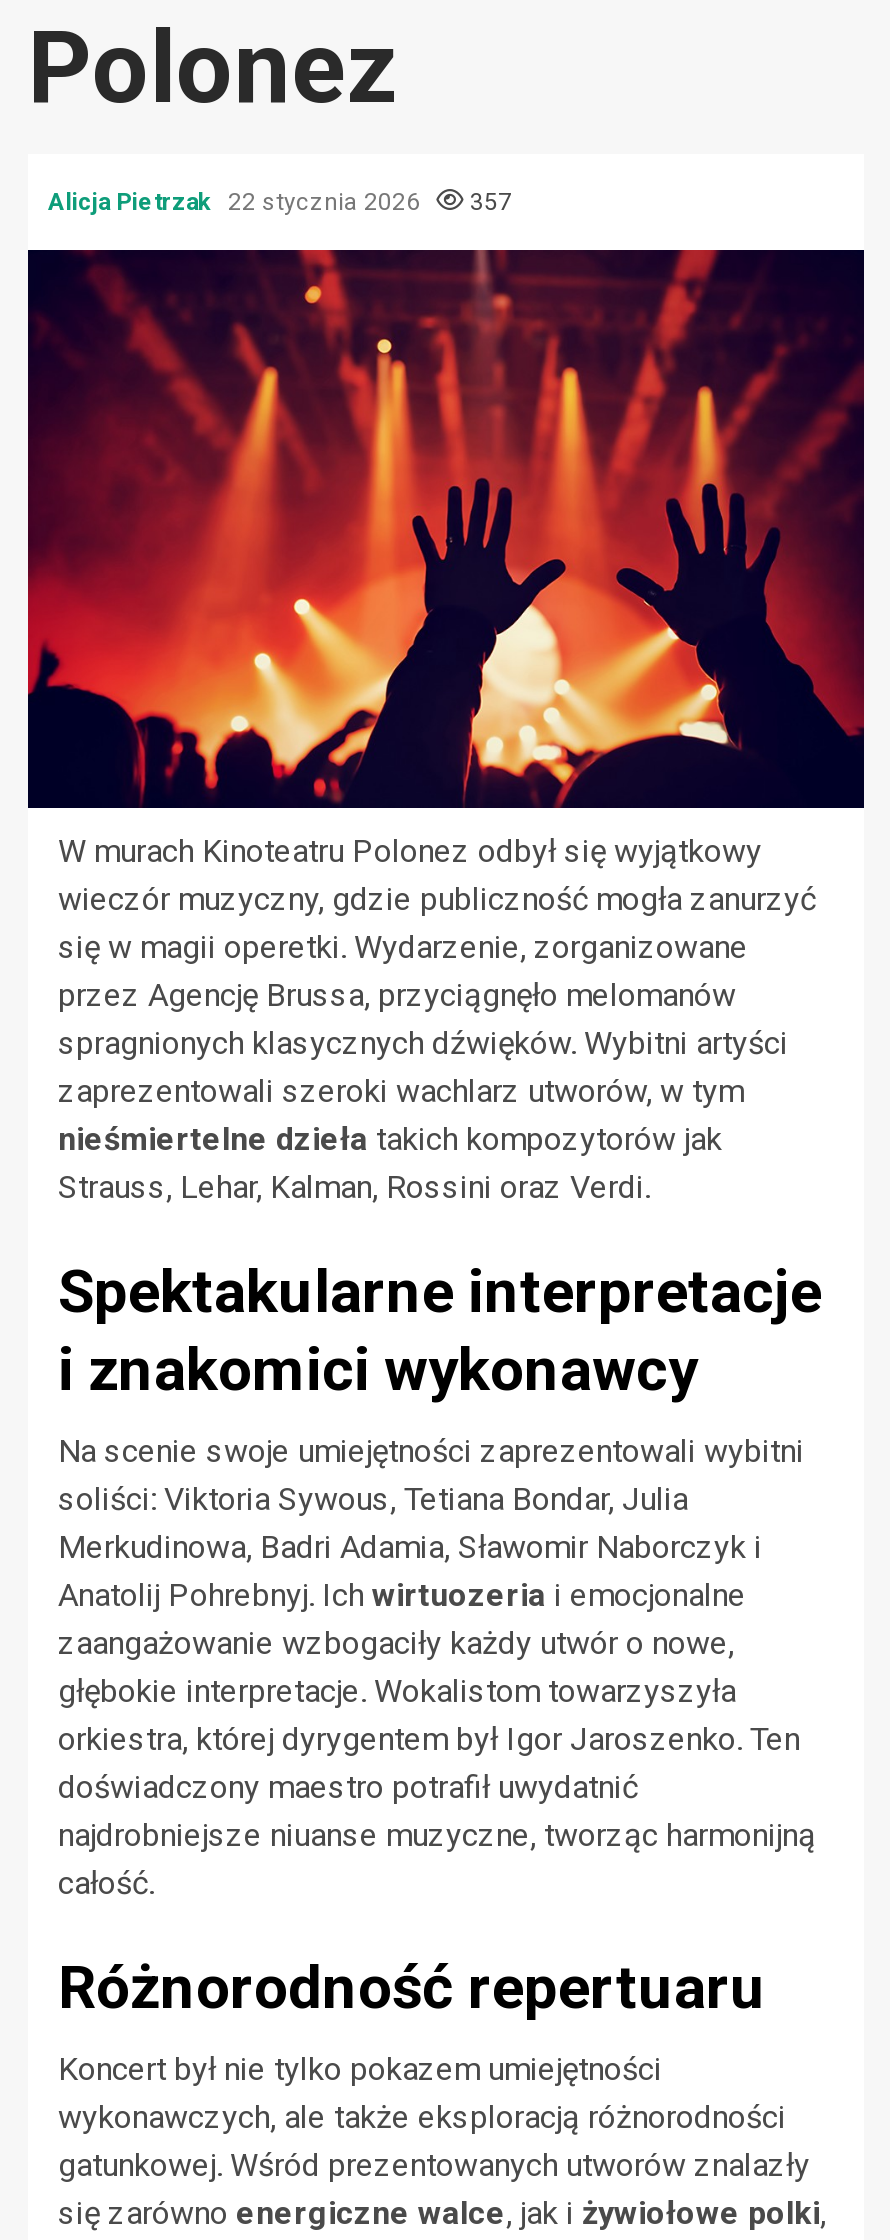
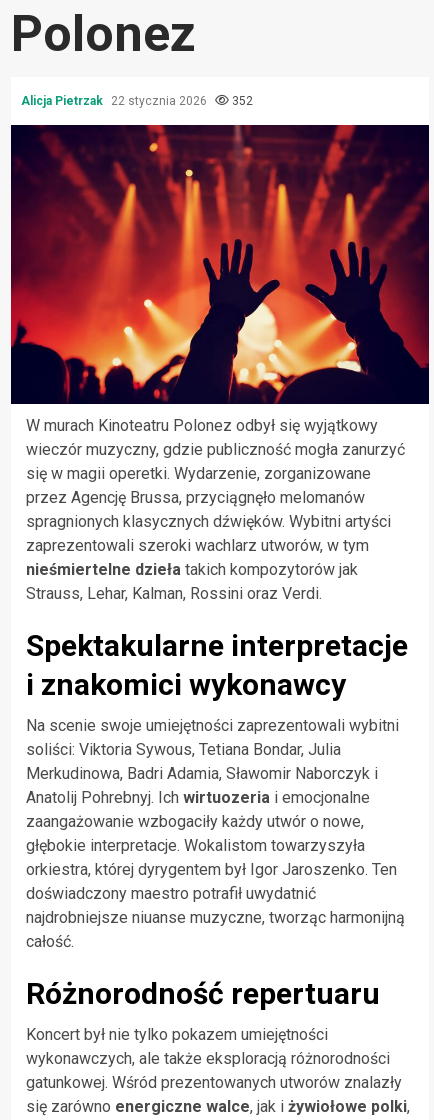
- Alicja Pietrzak 22 stycznia 2026 357
+ Alicja Pietrzak 22 stycznia 2026 352
